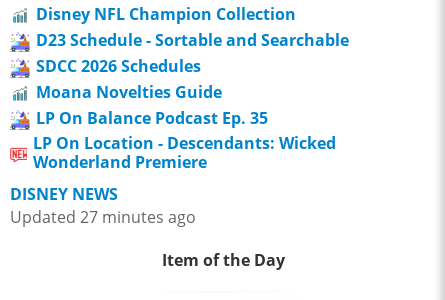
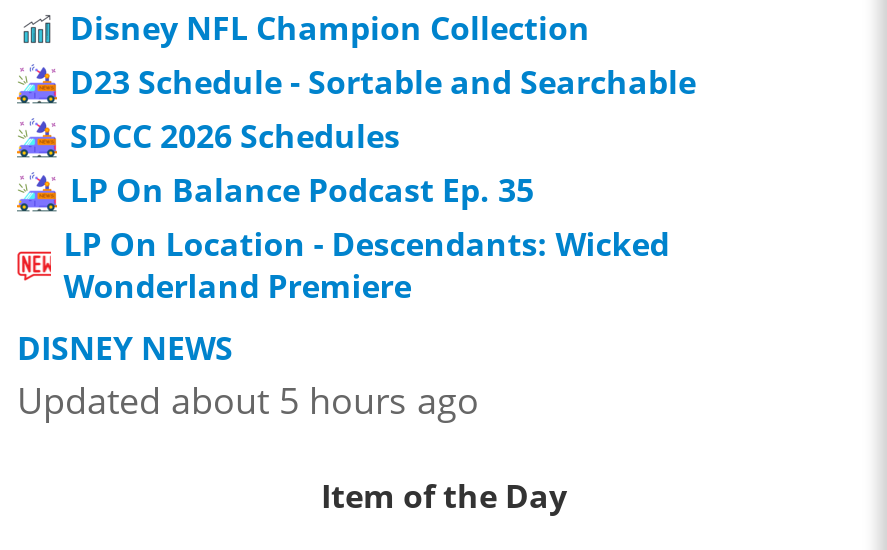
- Moana Novelties Guide

- Updated 27 minutes ago
+ Updated about 5 hours ago
